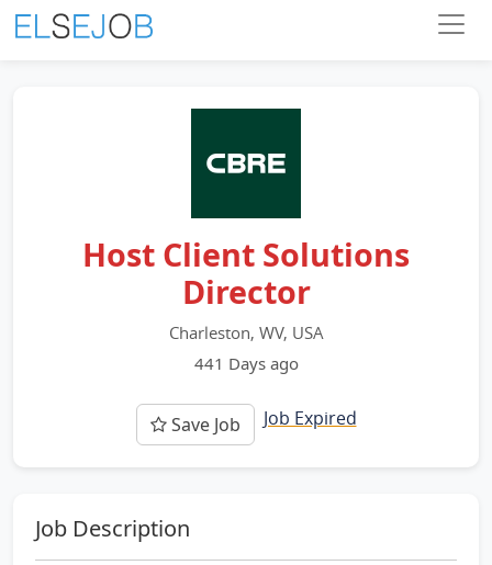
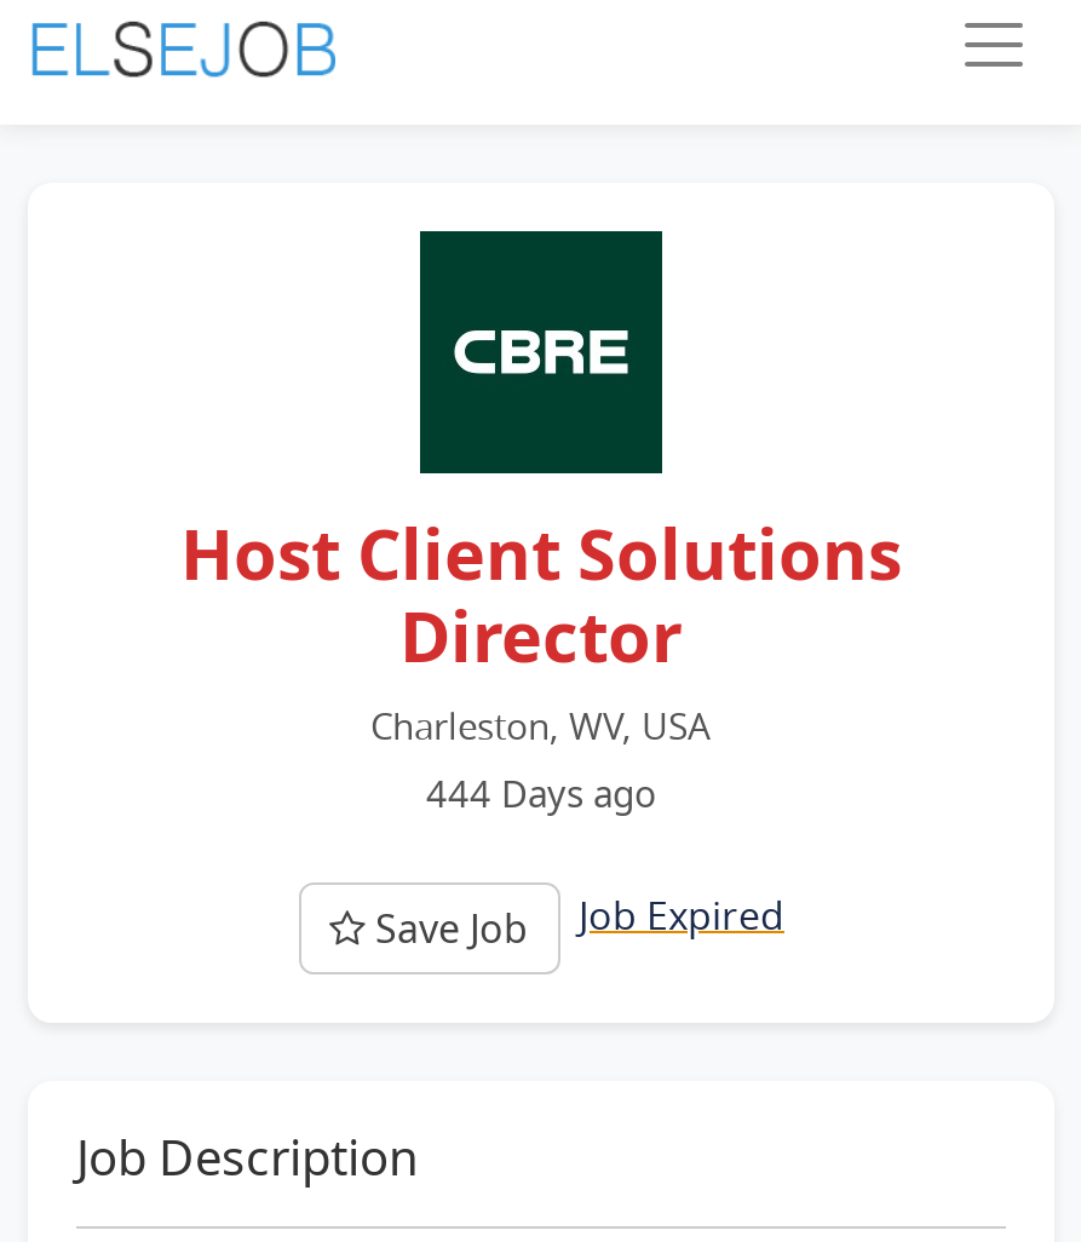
- 441 Days ago
+ 444 Days ago
